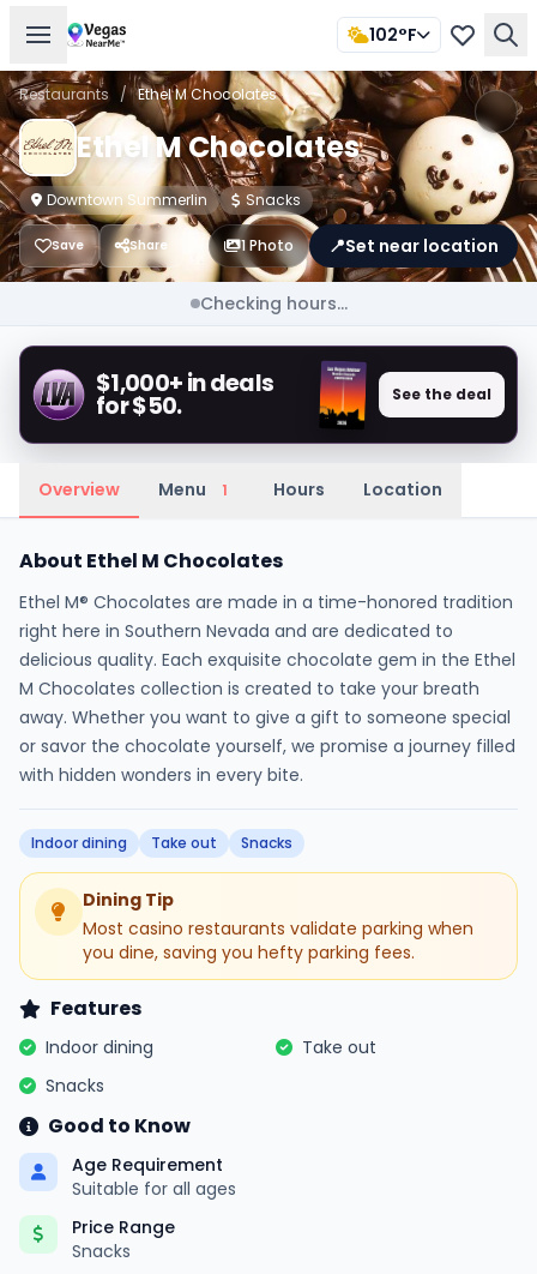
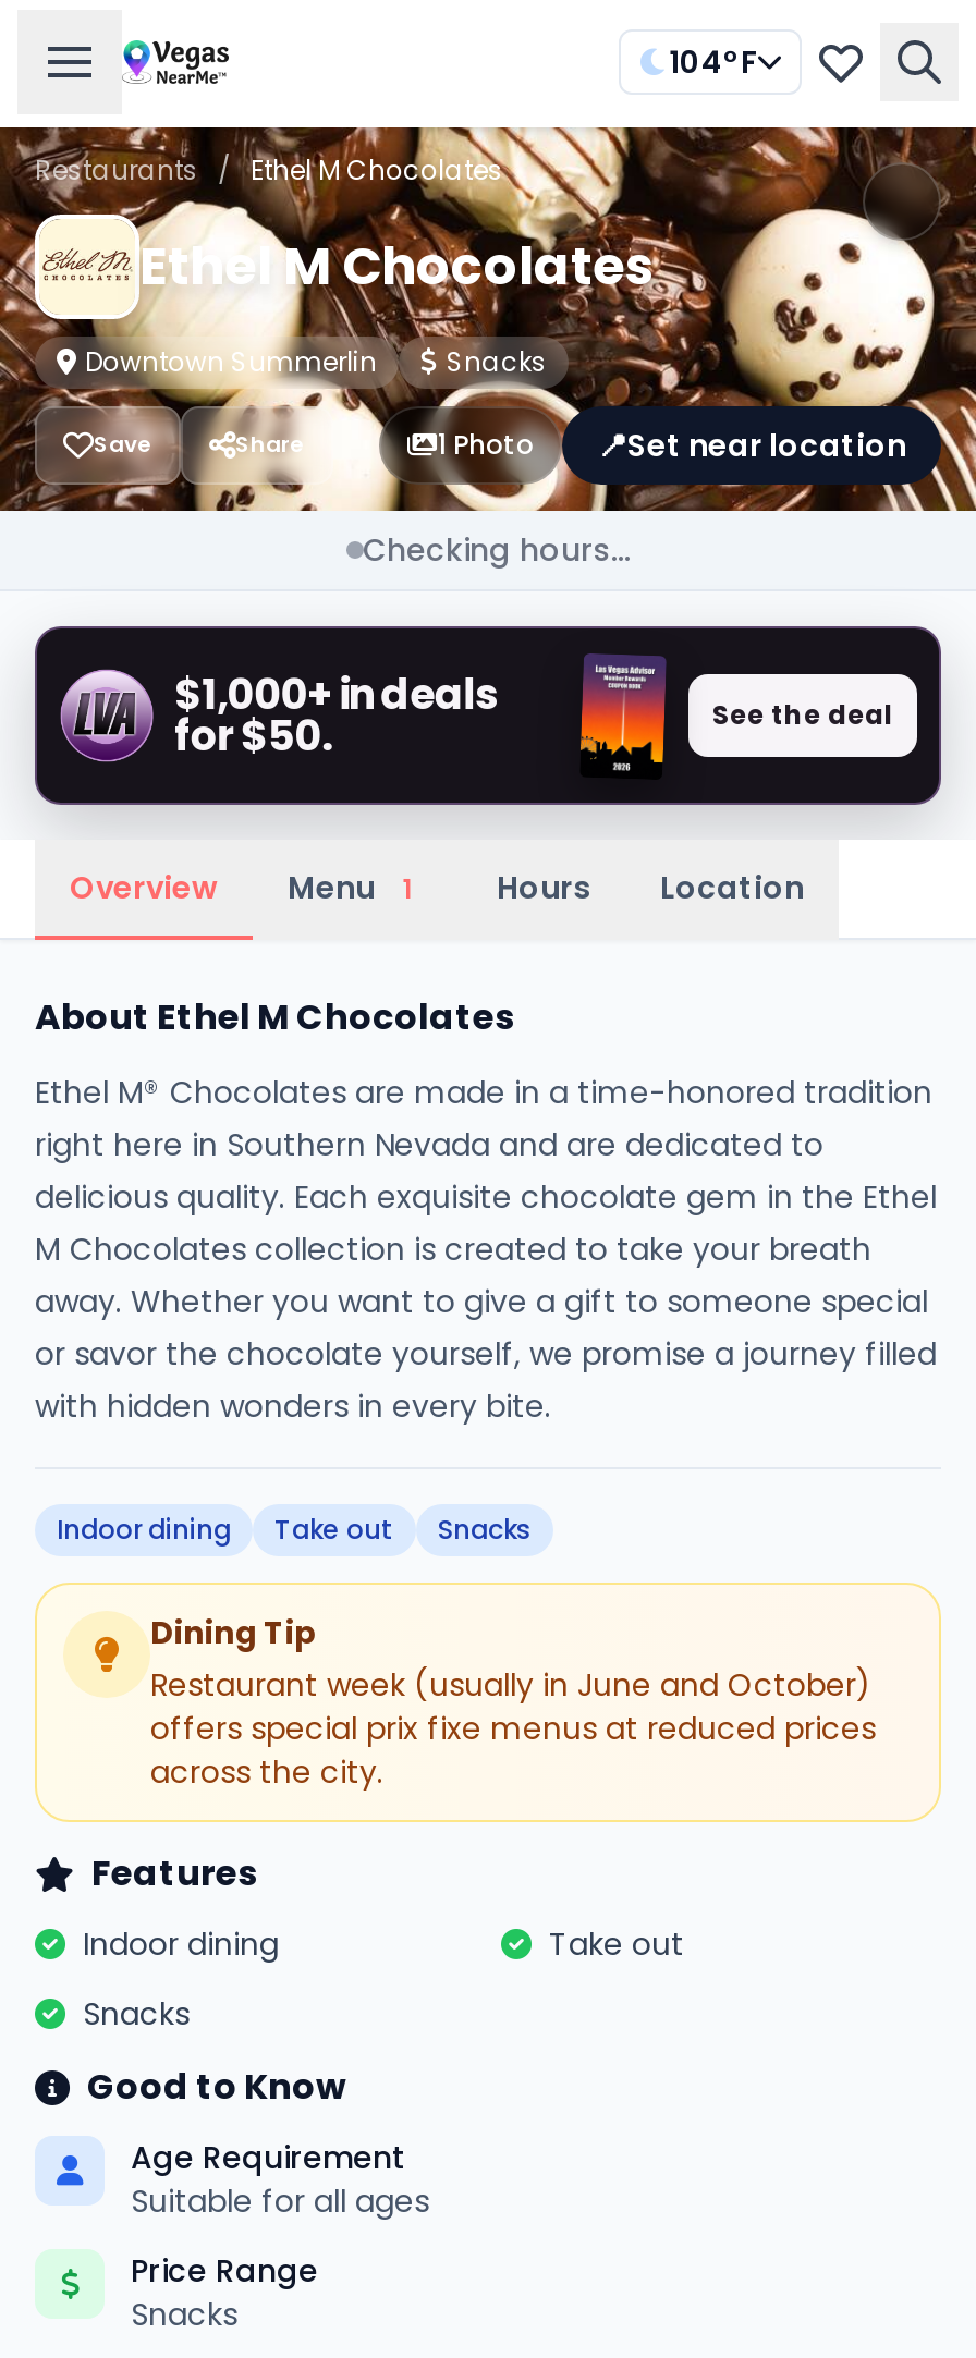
- 102°F
+ 104°F

- Most casino restaurants validate parking when
- you dine, saving you hefty parking fees.
+ Restaurant week (usually in June and October)
+ offers special prix fixe menus at reduced prices
+ across the city.
